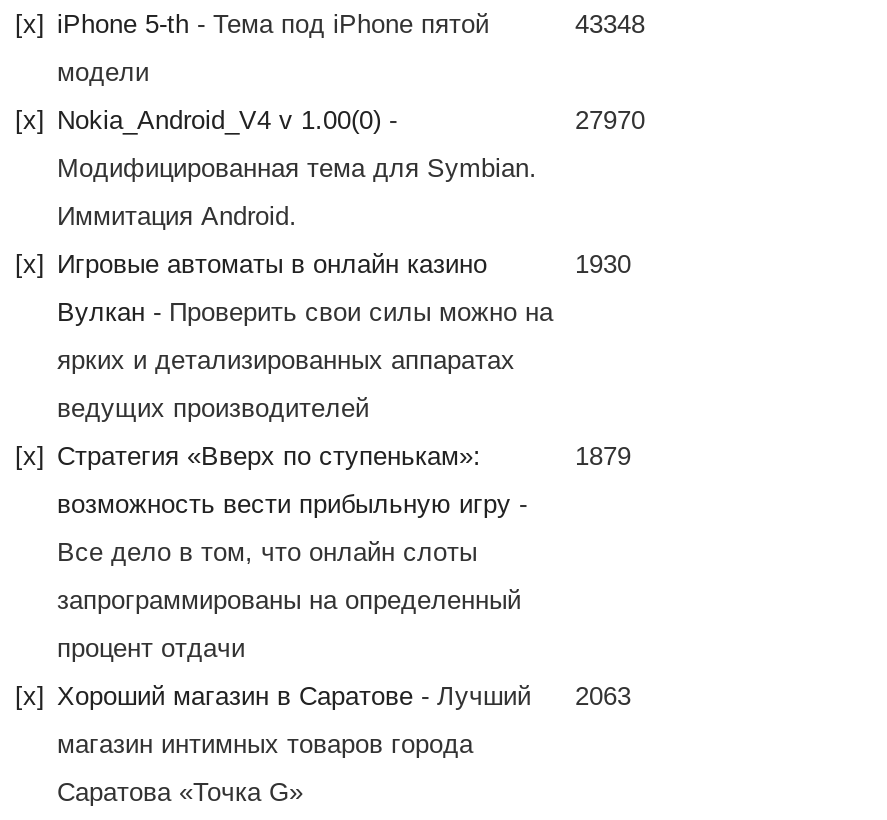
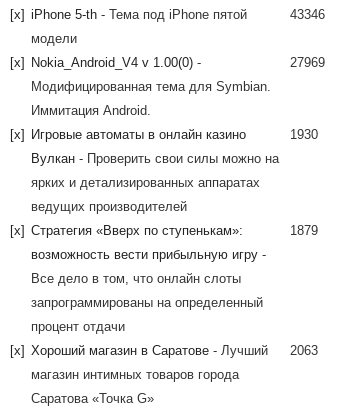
- 43348
+ 43346

- 27970
+ 27969
